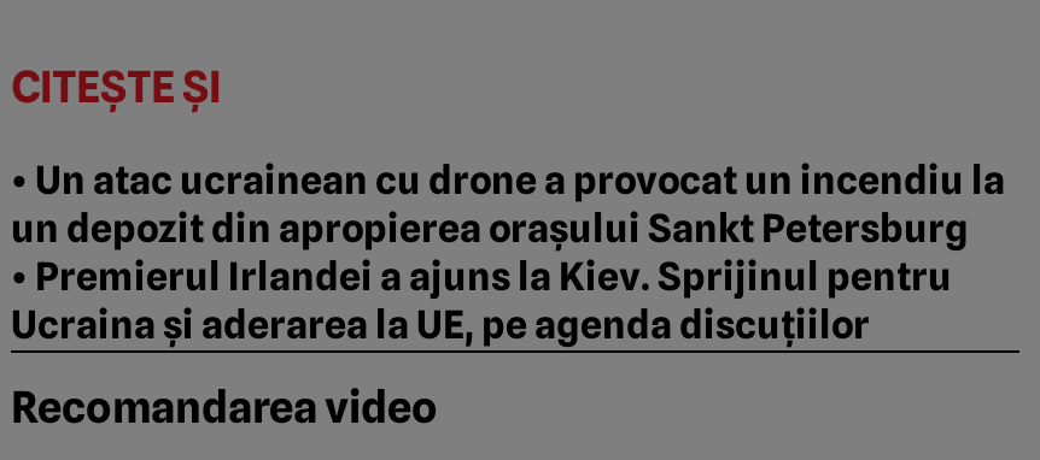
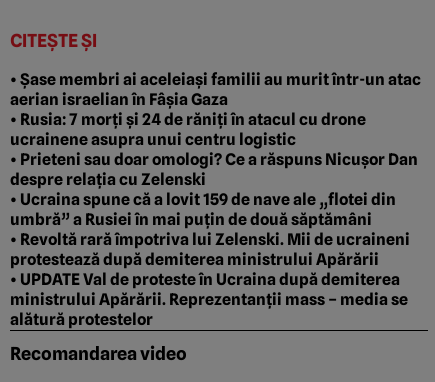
- • Un atac ucrainean cu drone a provocat un incendiu la
- un depozit din apropierea orașului Sankt Petersburg
- • Premierul Irlandei a ajuns la Kiev. Sprijinul pentru
- Ucraina și aderarea la UE, pe agenda discuțiilor
+ • Șase membri ai aceleiași familii au murit într-un atac
+ aerian israelian în Fâșia Gaza
+ • Rusia: 7 morți și 24 de răniți în atacul cu drone
+ ucrainene asupra unui centru logistic
+ • Prieteni sau doar omologi? Ce a răspuns Nicușor Dan
+ despre relația cu Zelenski
+ • Ucraina spune că a lovit 159 de nave ale „flotei din
+ umbră” a Rusiei în mai puțin de două săptămâni
+ • Revoltă rară împotriva lui Zelenski. Mii de ucraineni
+ protestează după demiterea ministrului Apărării
+ • UPDATE Val de proteste în Ucraina după demiterea
+ ministrului Apărării. Reprezentanții mass – media se
+ alătură protestelor
